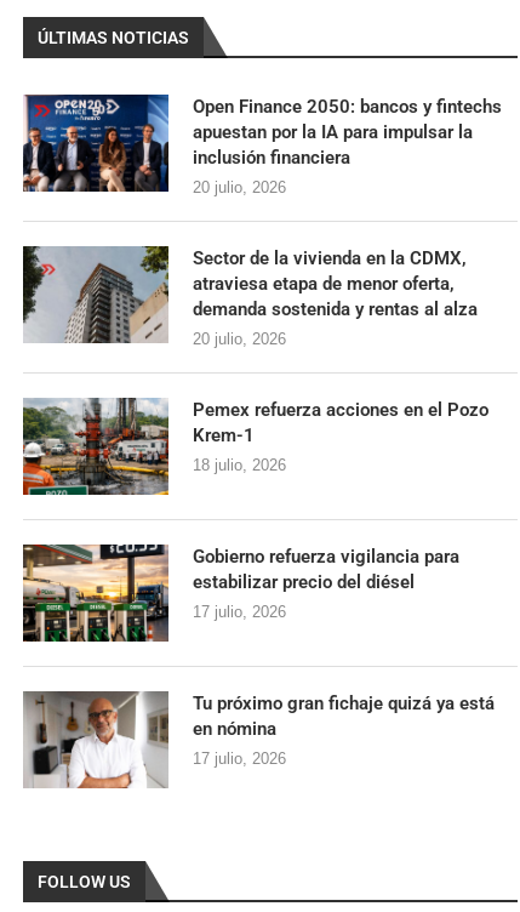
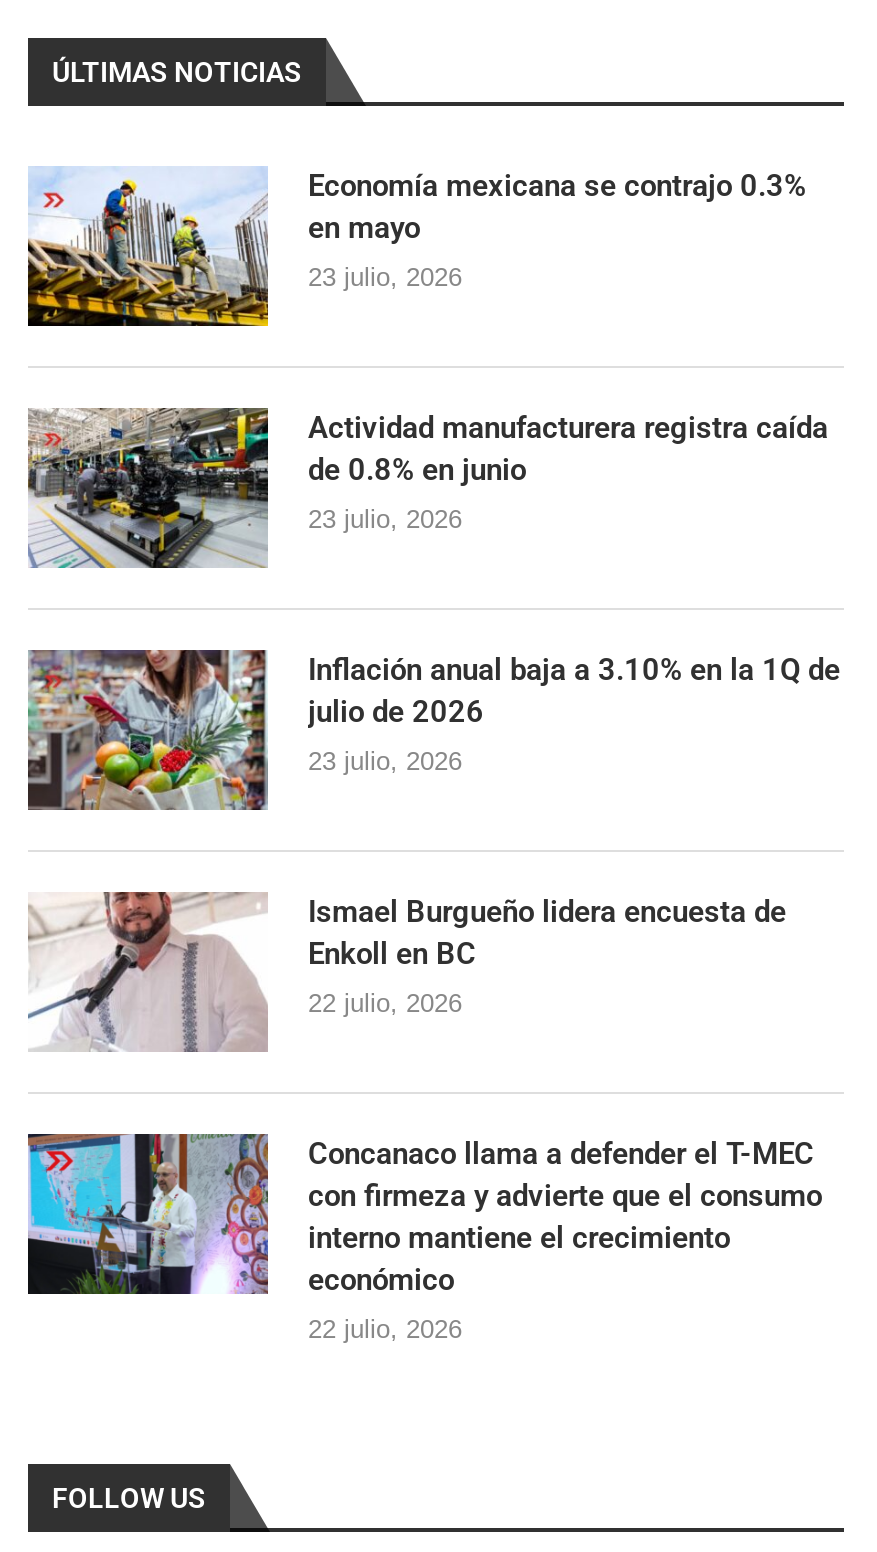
- [image]
- Open Finance 2050: bancos y fintechs
- apuestan por la IA para impulsar la
- inclusión financiera
- 20 julio, 2026
+ [image]
+ Economía mexicana se contrajo 0.3%
+ en mayo
+ 23 julio, 2026

- [image]
- Sector de la vivienda en la CDMX,
- atraviesa etapa de menor oferta,
- demanda sostenida y rentas al alza
- 20 julio, 2026
+ [image]
+ Actividad manufacturera registra caída
+ de 0.8% en junio
+ 23 julio, 2026

- [image]
- Pemex refuerza acciones en el Pozo
- Krem-1
- 18 julio, 2026
+ [image]
+ Inflación anual baja a 3.10% en la 1Q de
+ julio de 2026
+ 23 julio, 2026

- [image]
- Gobierno refuerza vigilancia para
- estabilizar precio del diésel
- 17 julio, 2026
+ [image]
+ Ismael Burgueño lidera encuesta de
+ Enkoll en BC
+ 22 julio, 2026

- [image]
- Tu próximo gran fichaje quizá ya está
- en nómina
- 17 julio, 2026
+ [image]
+ Concanaco llama a defender el T-MEC
+ con firmeza y advierte que el consumo
+ interno mantiene el crecimiento
+ económico
+ 22 julio, 2026
